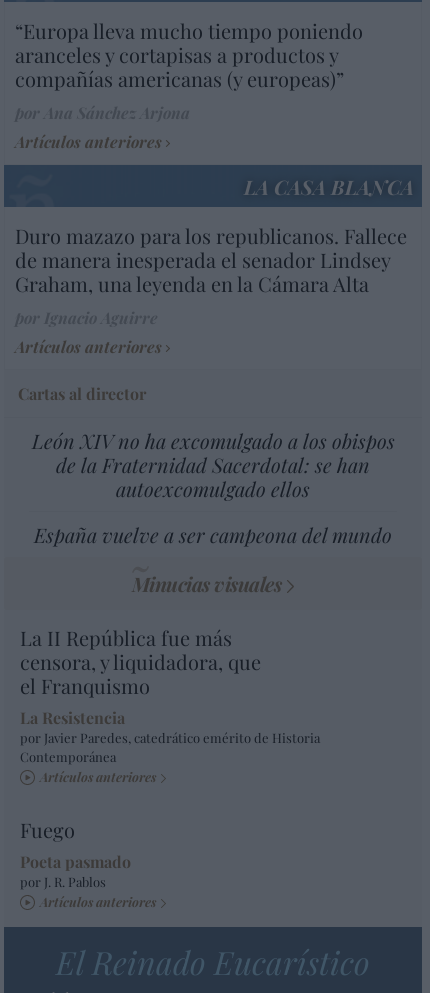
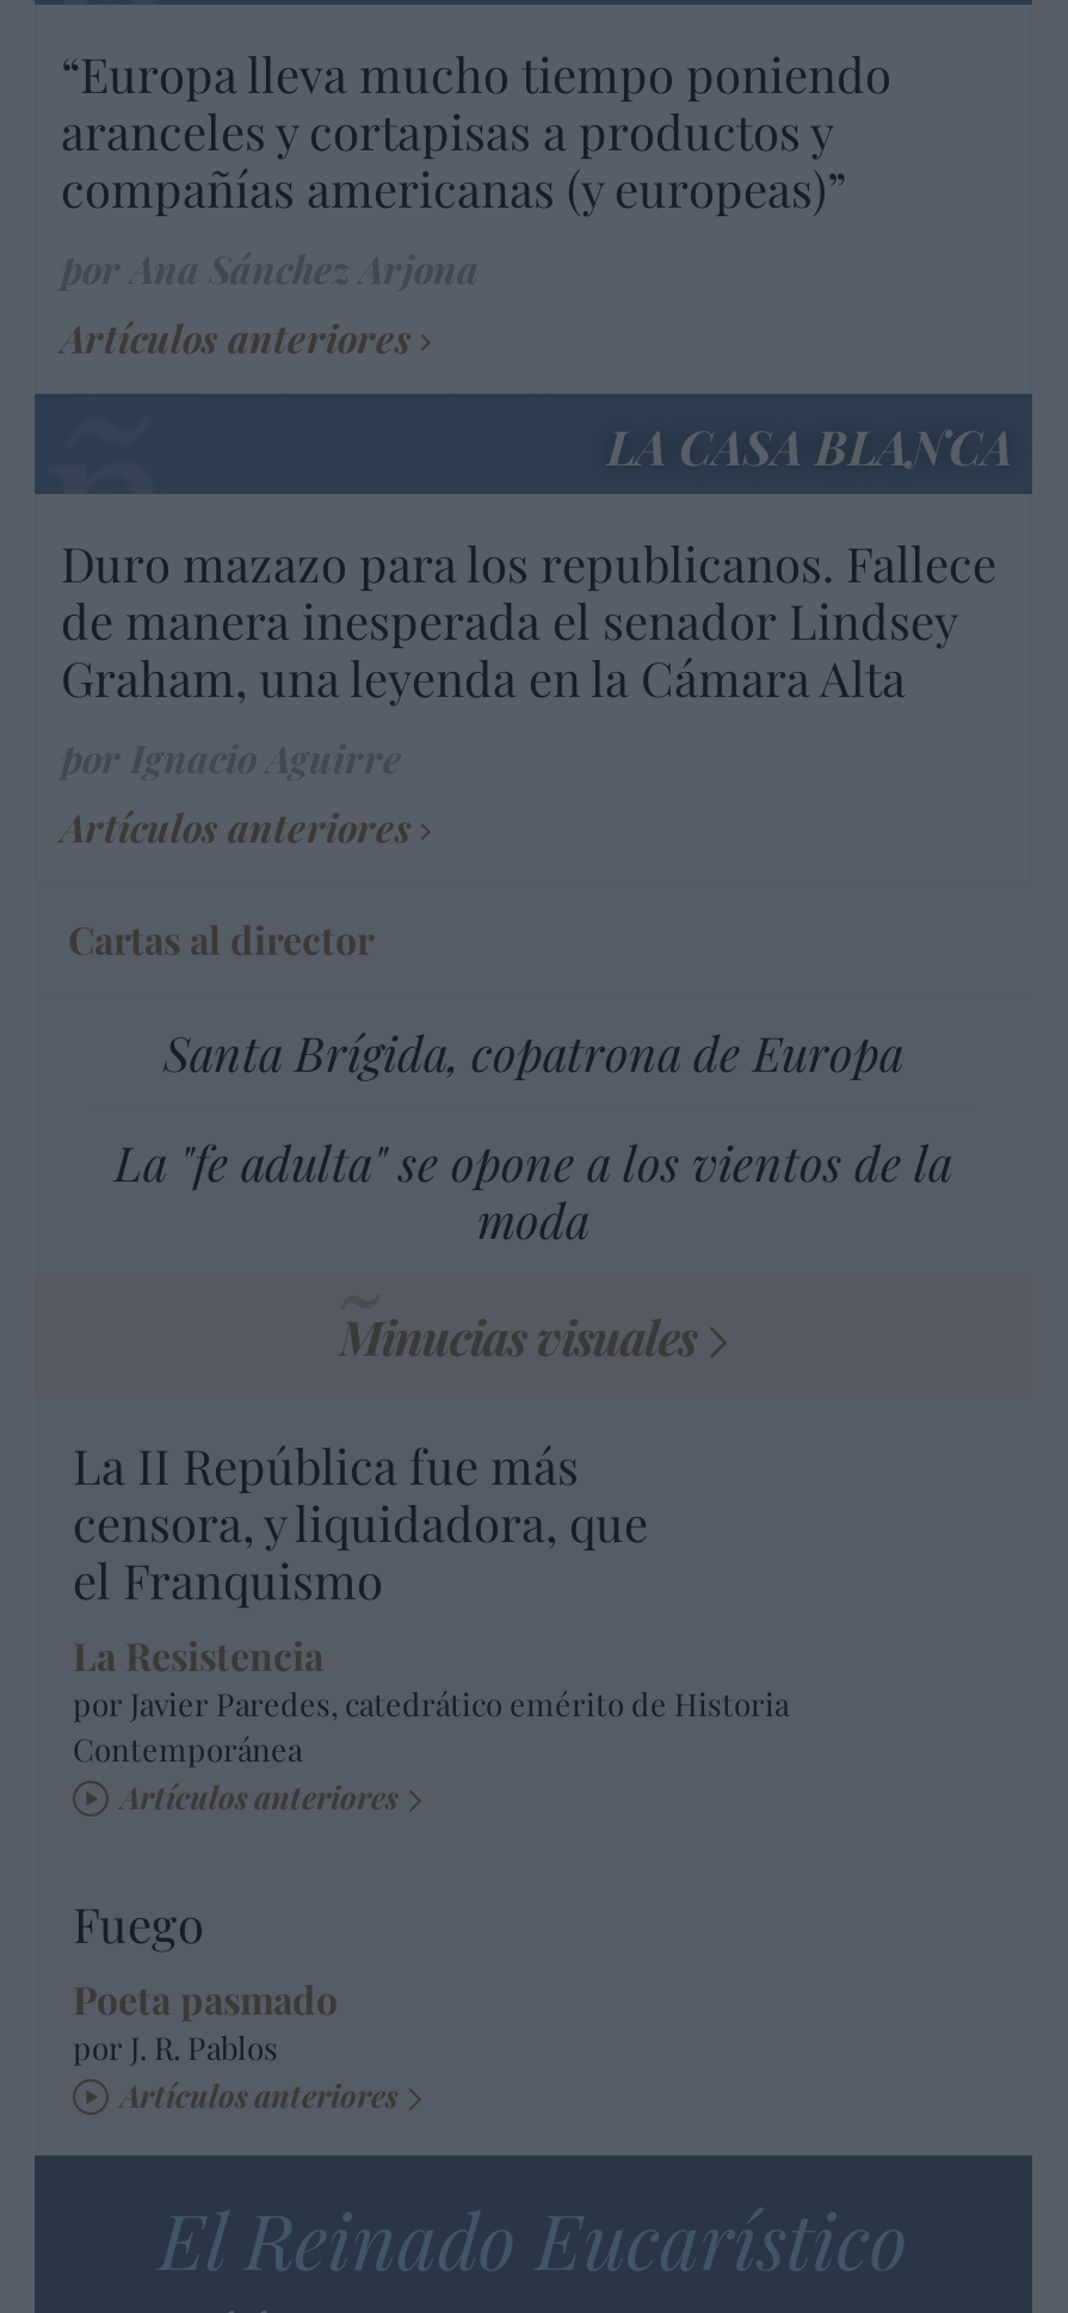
- León XIV no ha excomulgado a los obispos
- de la Fraternidad Sacerdotal: se han
- autoexcomulgado ellos
+ Santa Brígida, copatrona de Europa

- España vuelve a ser campeona del mundo
+ La "fe adulta" se opone a los vientos de la
+ moda
